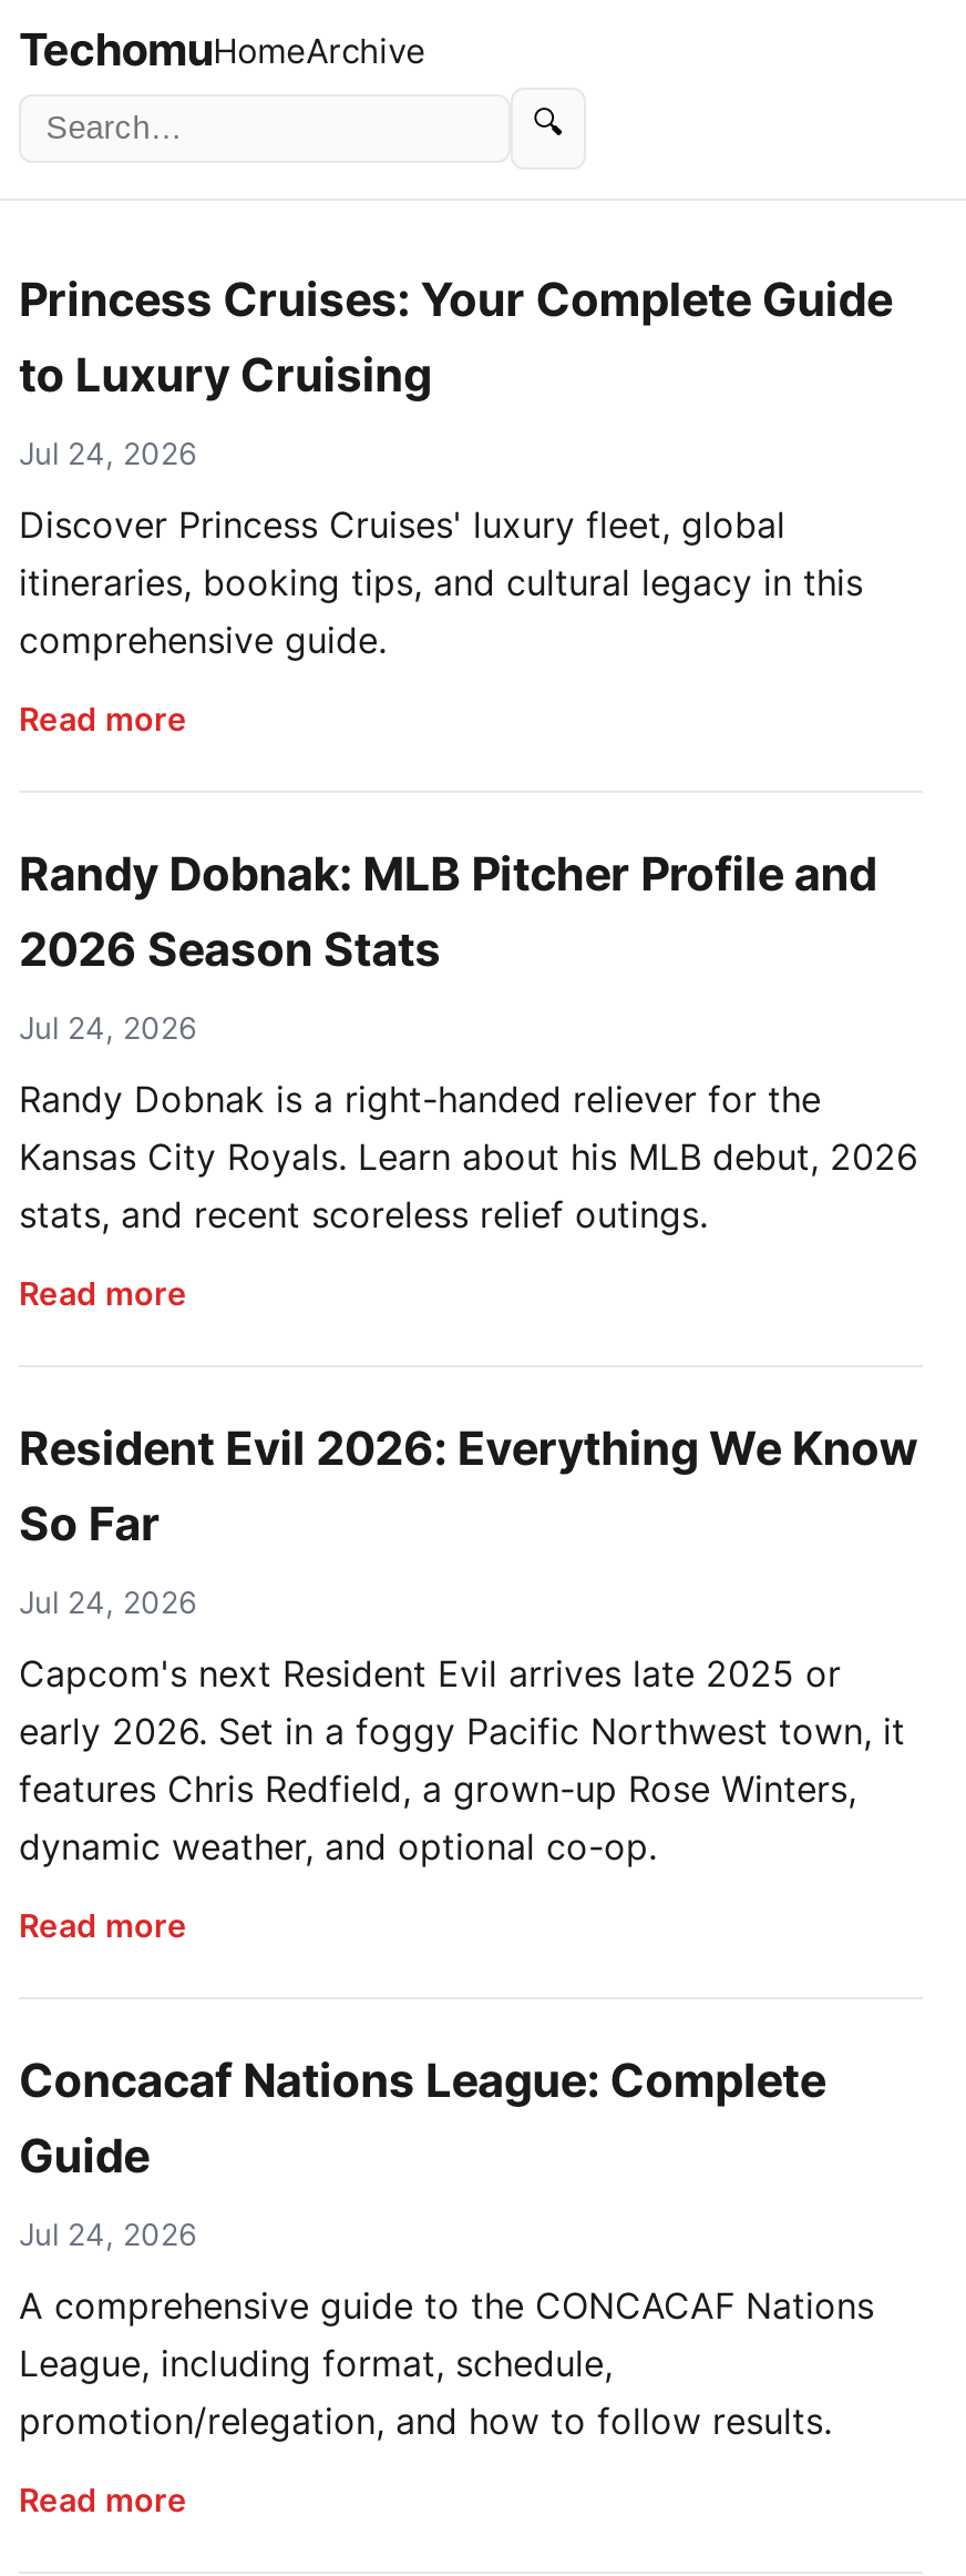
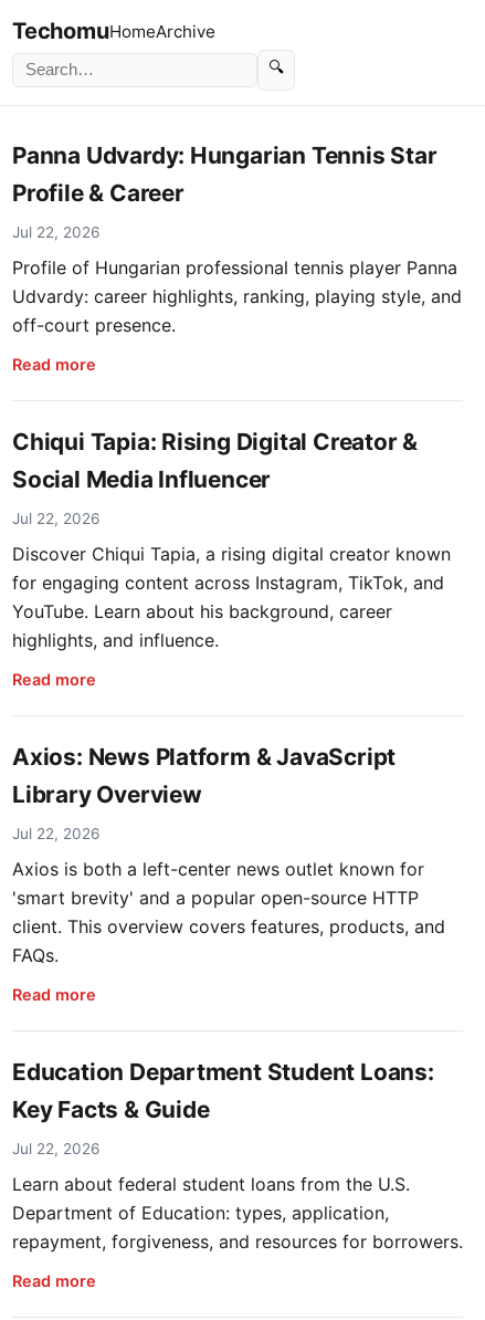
- Princess Cruises: Your Complete Guide
- to Luxury Cruising
+ Panna Udvardy: Hungarian Tennis Star
+ Profile & Career

- Jul 24, 2026
+ Jul 22, 2026

- Discover Princess Cruises' luxury fleet, global
- itineraries, booking tips, and cultural legacy in this
- comprehensive guide.
+ Profile of Hungarian professional tennis player Panna
+ Udvardy: career highlights, ranking, playing style, and
+ off-court presence.

- Randy Dobnak: MLB Pitcher Profile and
- 2026 Season Stats
+ Chiqui Tapia: Rising Digital Creator &
+ Social Media Influencer

- Jul 24, 2026
+ Jul 22, 2026

- Randy Dobnak is a right-handed reliever for the
- Kansas City Royals. Learn about his MLB debut, 2026
- stats, and recent scoreless relief outings.
+ Discover Chiqui Tapia, a rising digital creator known
+ for engaging content across Instagram, TikTok, and
+ YouTube. Learn about his background, career
+ highlights, and influence.

- Resident Evil 2026: Everything We Know
- So Far
+ Axios: News Platform & JavaScript
+ Library Overview

- Jul 24, 2026
+ Jul 22, 2026

- Capcom's next Resident Evil arrives late 2025 or
- early 2026. Set in a foggy Pacific Northwest town, it
- features Chris Redfield, a grown-up Rose Winters,
- dynamic weather, and optional co-op.
+ Axios is both a left-center news outlet known for
+ 'smart brevity' and a popular open-source HTTP
+ client. This overview covers features, products, and
+ FAQs.

- Concacaf Nations League: Complete
- Guide
+ Education Department Student Loans:
+ Key Facts & Guide

- Jul 24, 2026
+ Jul 22, 2026

- A comprehensive guide to the CONCACAF Nations
- League, including format, schedule,
- promotion/relegation, and how to follow results.
+ Learn about federal student loans from the U.S.
+ Department of Education: types, application,
+ repayment, forgiveness, and resources for borrowers.
